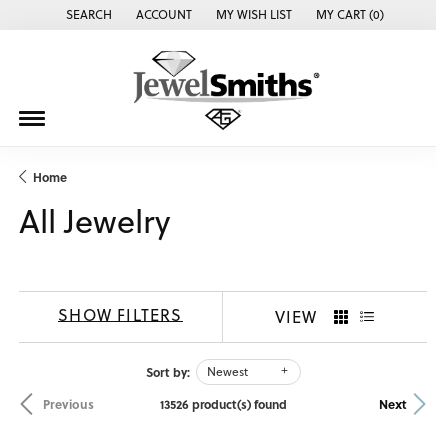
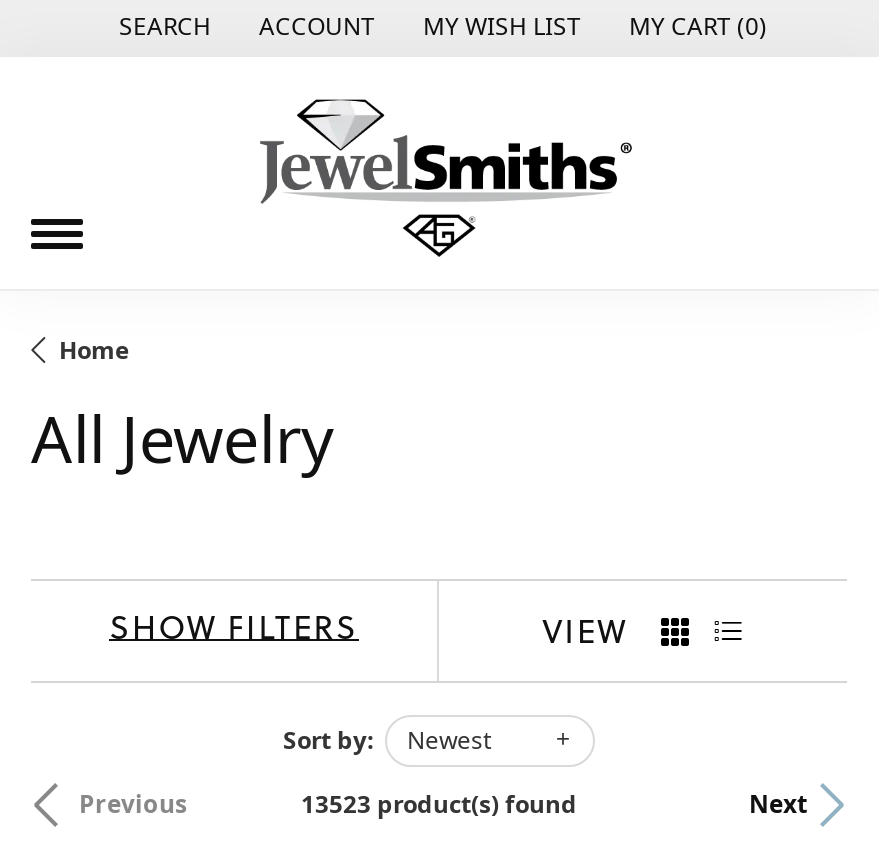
- 13526 product(s) found
+ 13523 product(s) found
